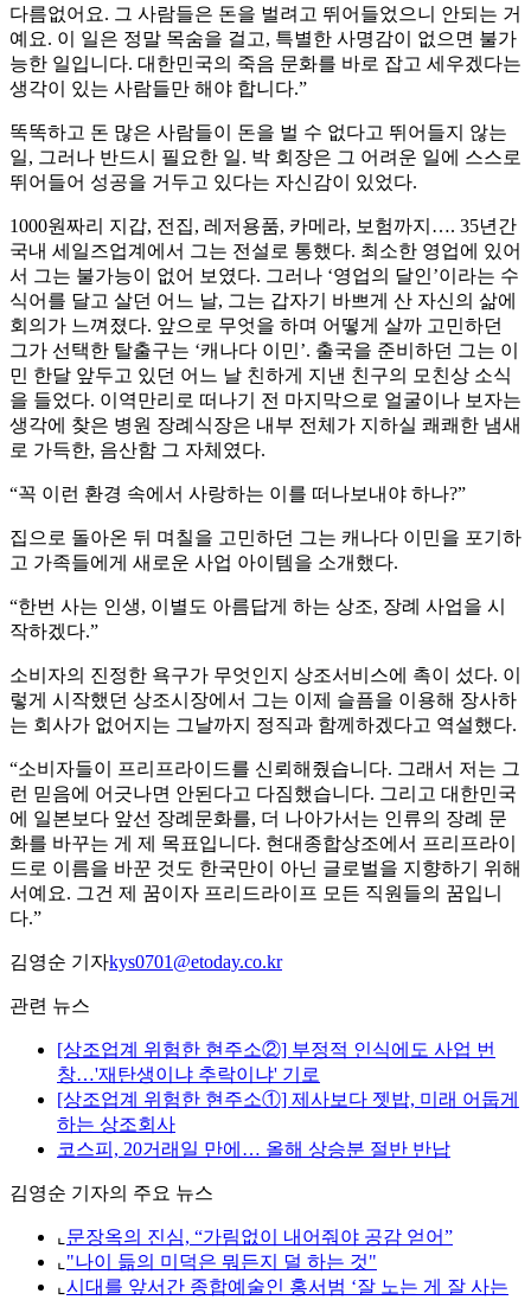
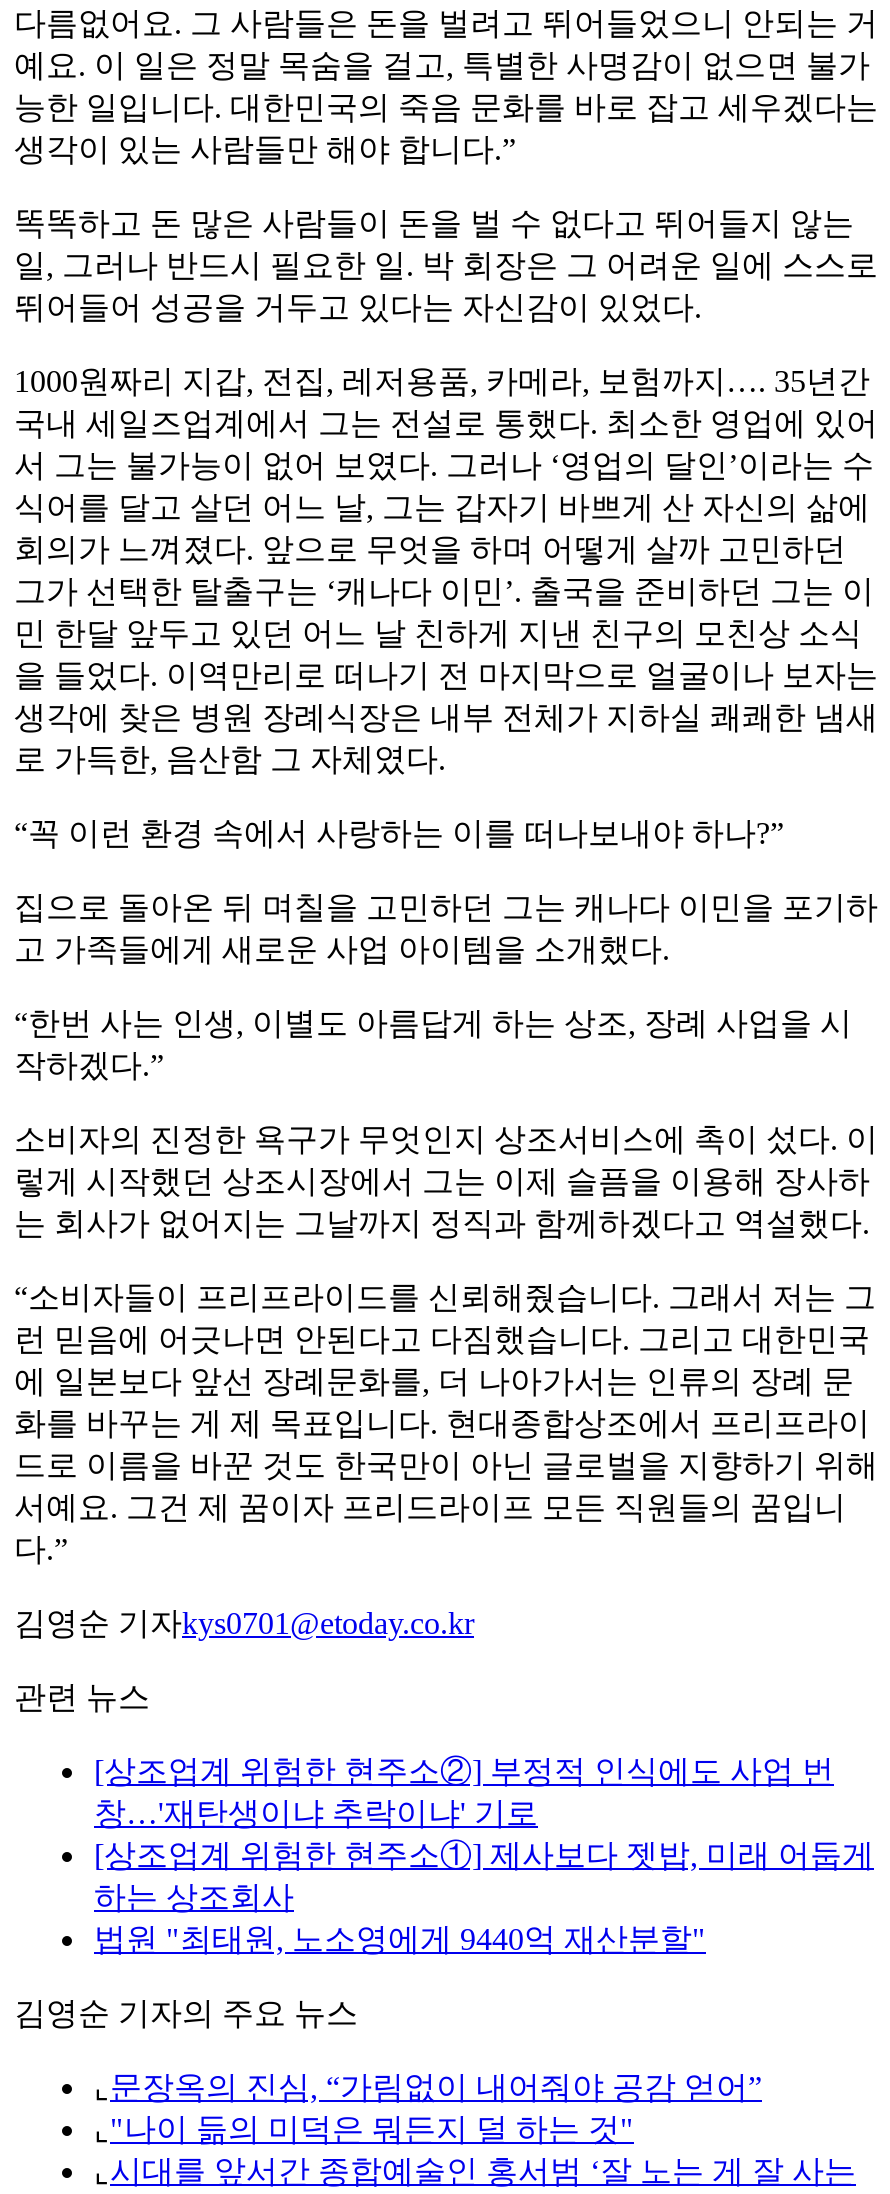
- 코스피, 20거래일 만에… 올해 상승분 절반 반납
+ 법원 "최태원, 노소영에게 9440억 재산분할"
